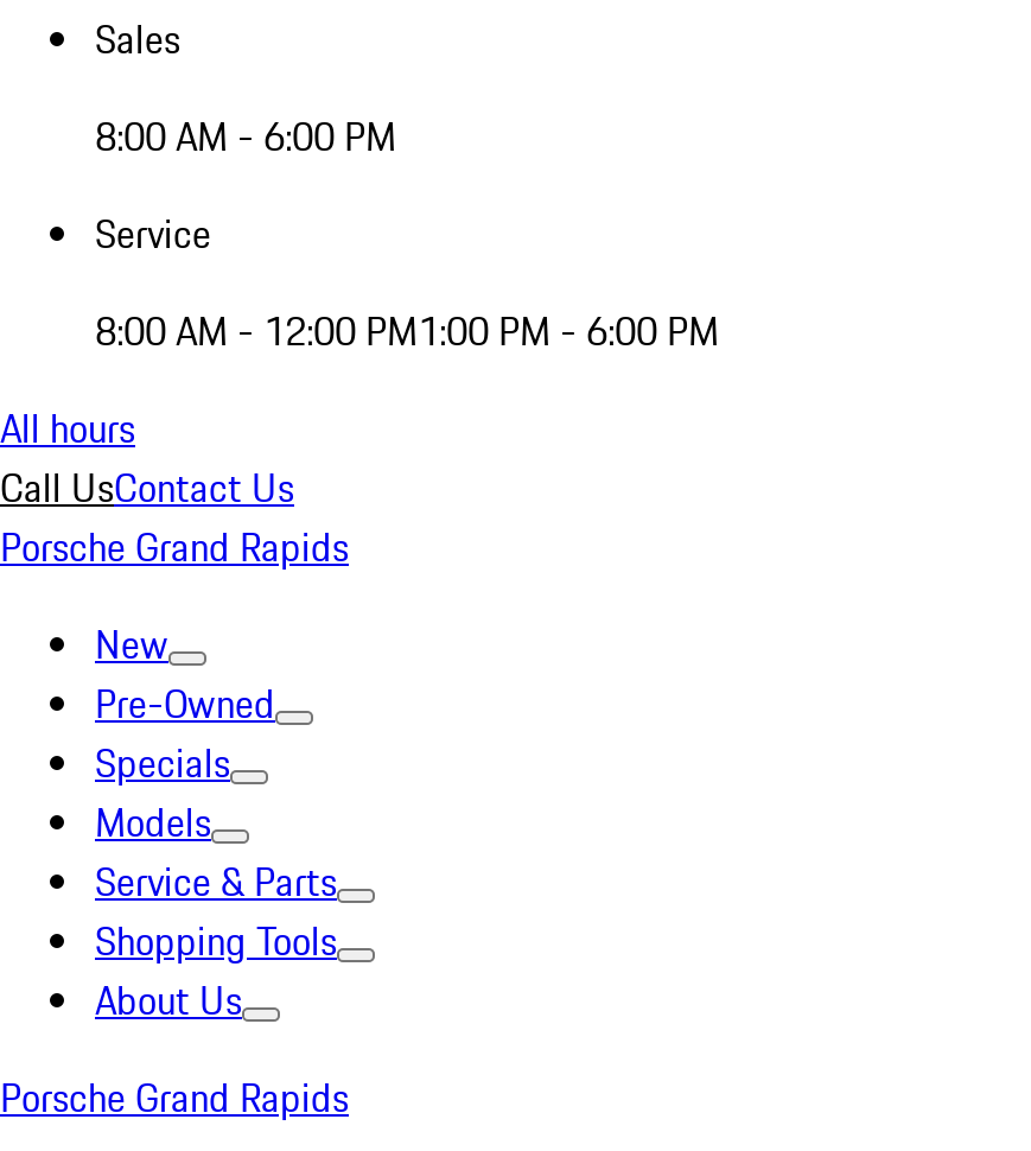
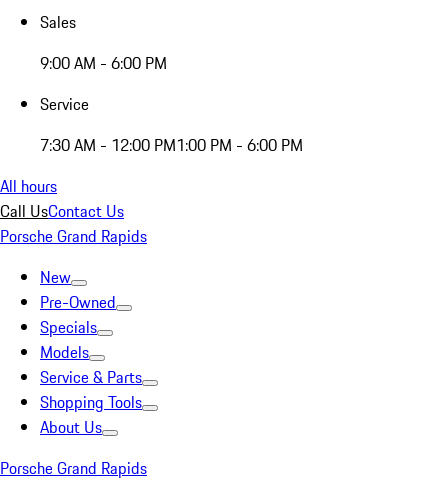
- 8:00 AM - 6:00 PM
+ 9:00 AM - 6:00 PM

- 8:00 AM - 12:00 PM1:00 PM - 6:00 PM
+ 7:30 AM - 12:00 PM1:00 PM - 6:00 PM
